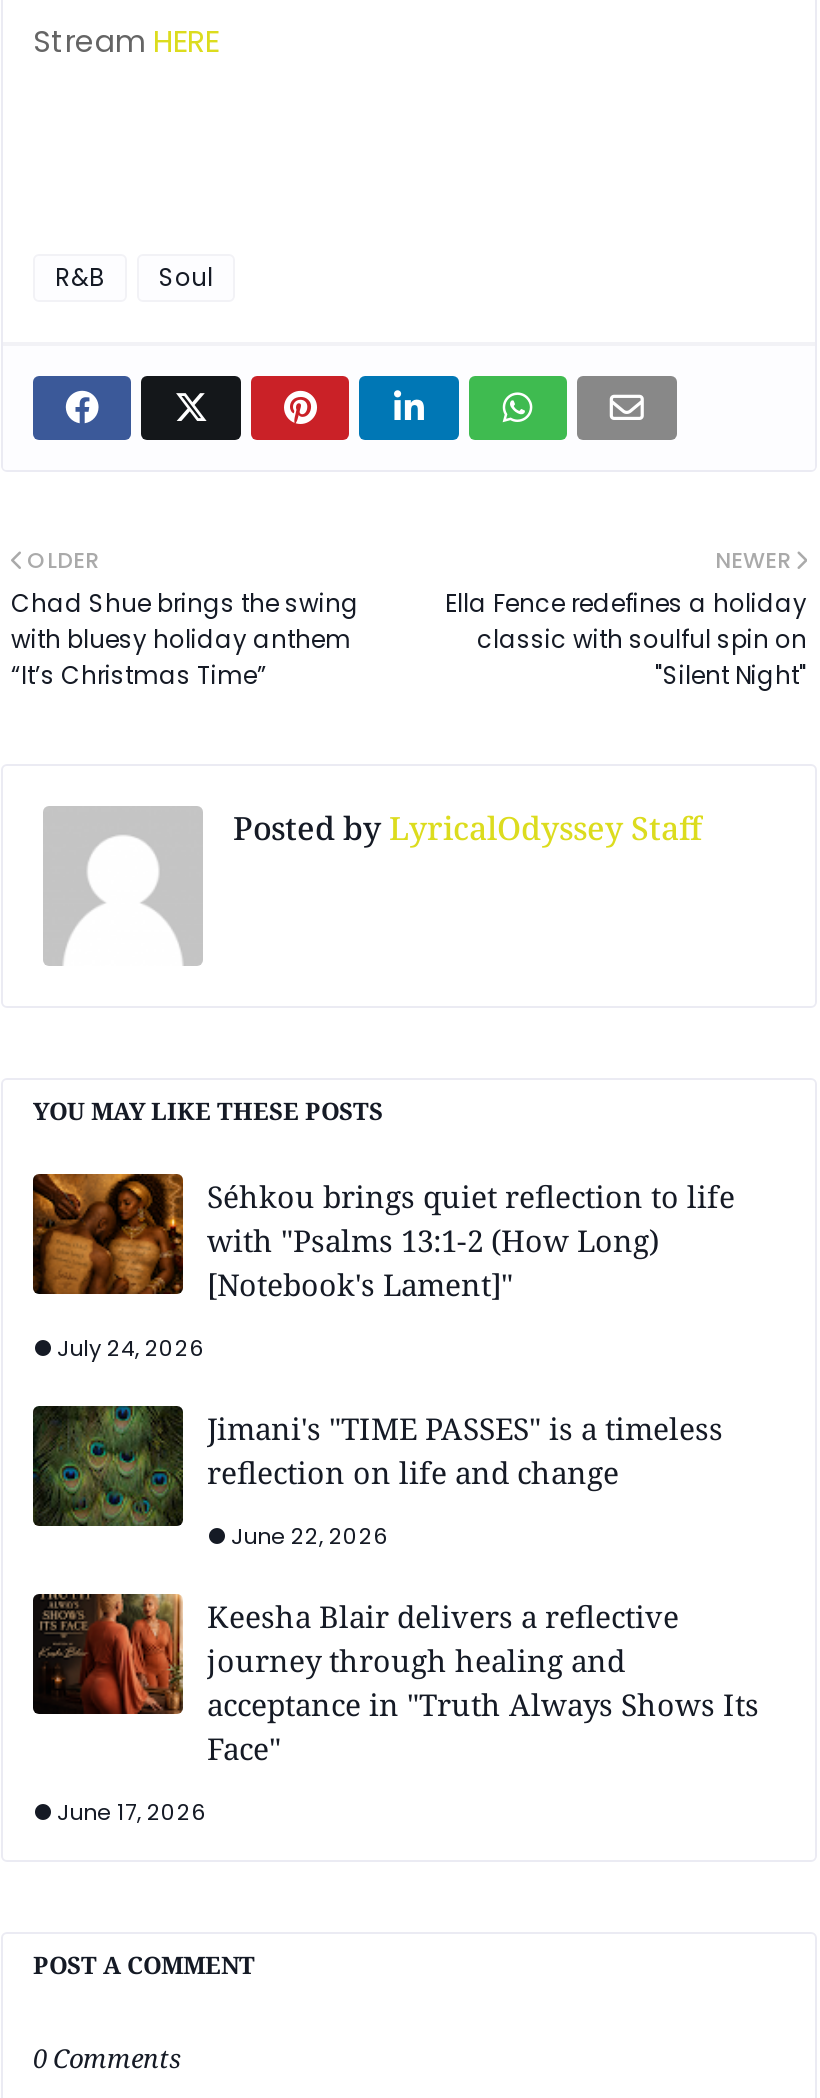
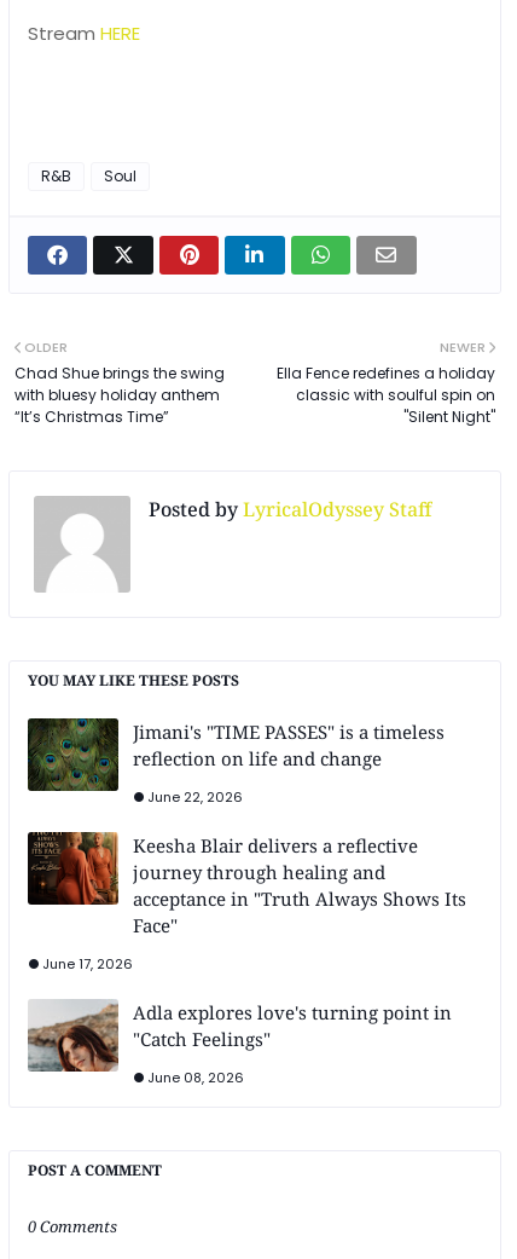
- [image]
- Séhkou brings quiet reflection to life
- with "Psalms 13:1-2 (How Long)
- [Notebook's Lament]"
- July 24, 2026

moved up: [image] | Jimani's "TIME PASSES" is a timeless | reflection on life and change | ... | Face" | June 17, 2026

+ [image]
+ Adla explores love's turning point in
+ "Catch Feelings"
+ June 08, 2026
